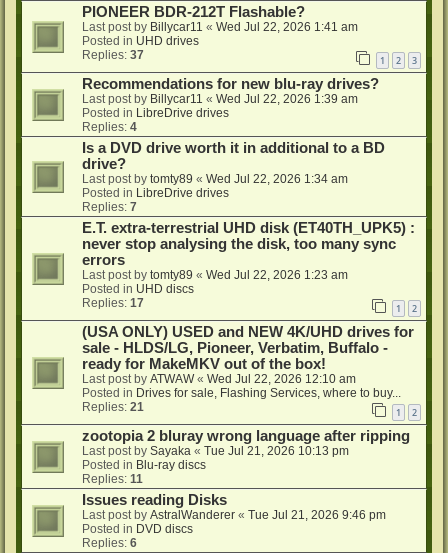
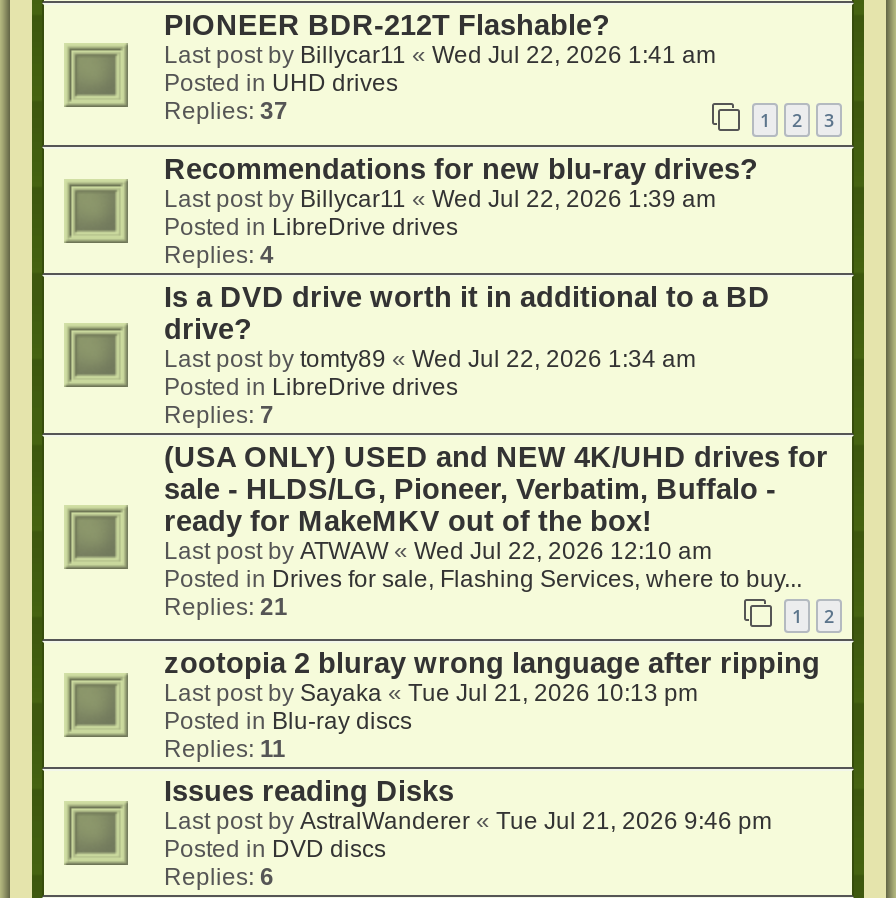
- E.T. extra-terrestrial UHD disk (ET40TH_UPK5) :
- never stop analysing the disk, too many sync
- errors
- Last post by tomty89 «Wed Jul 22, 2026 1:23 am
- Posted in UHD discs
- Replies: 17
- 1
- 2
